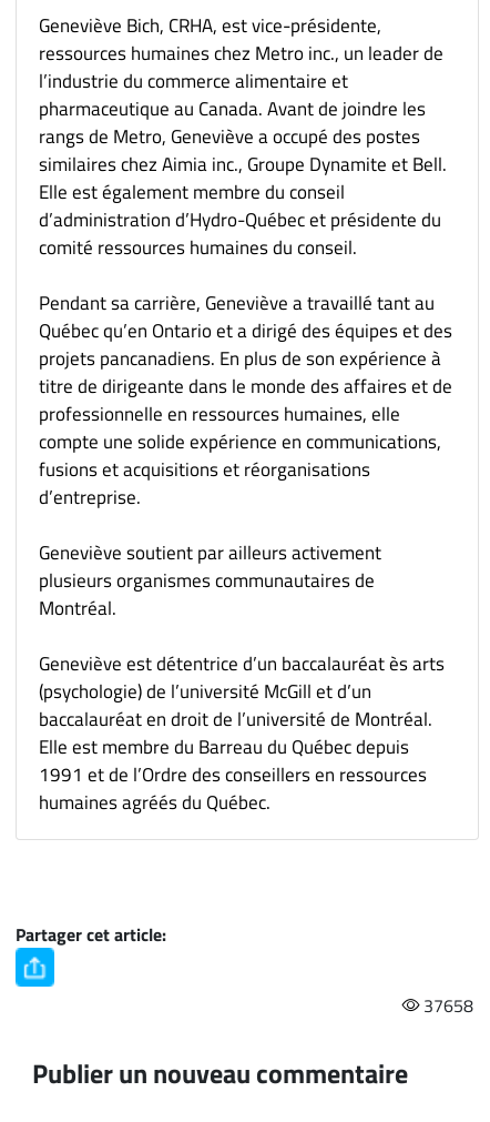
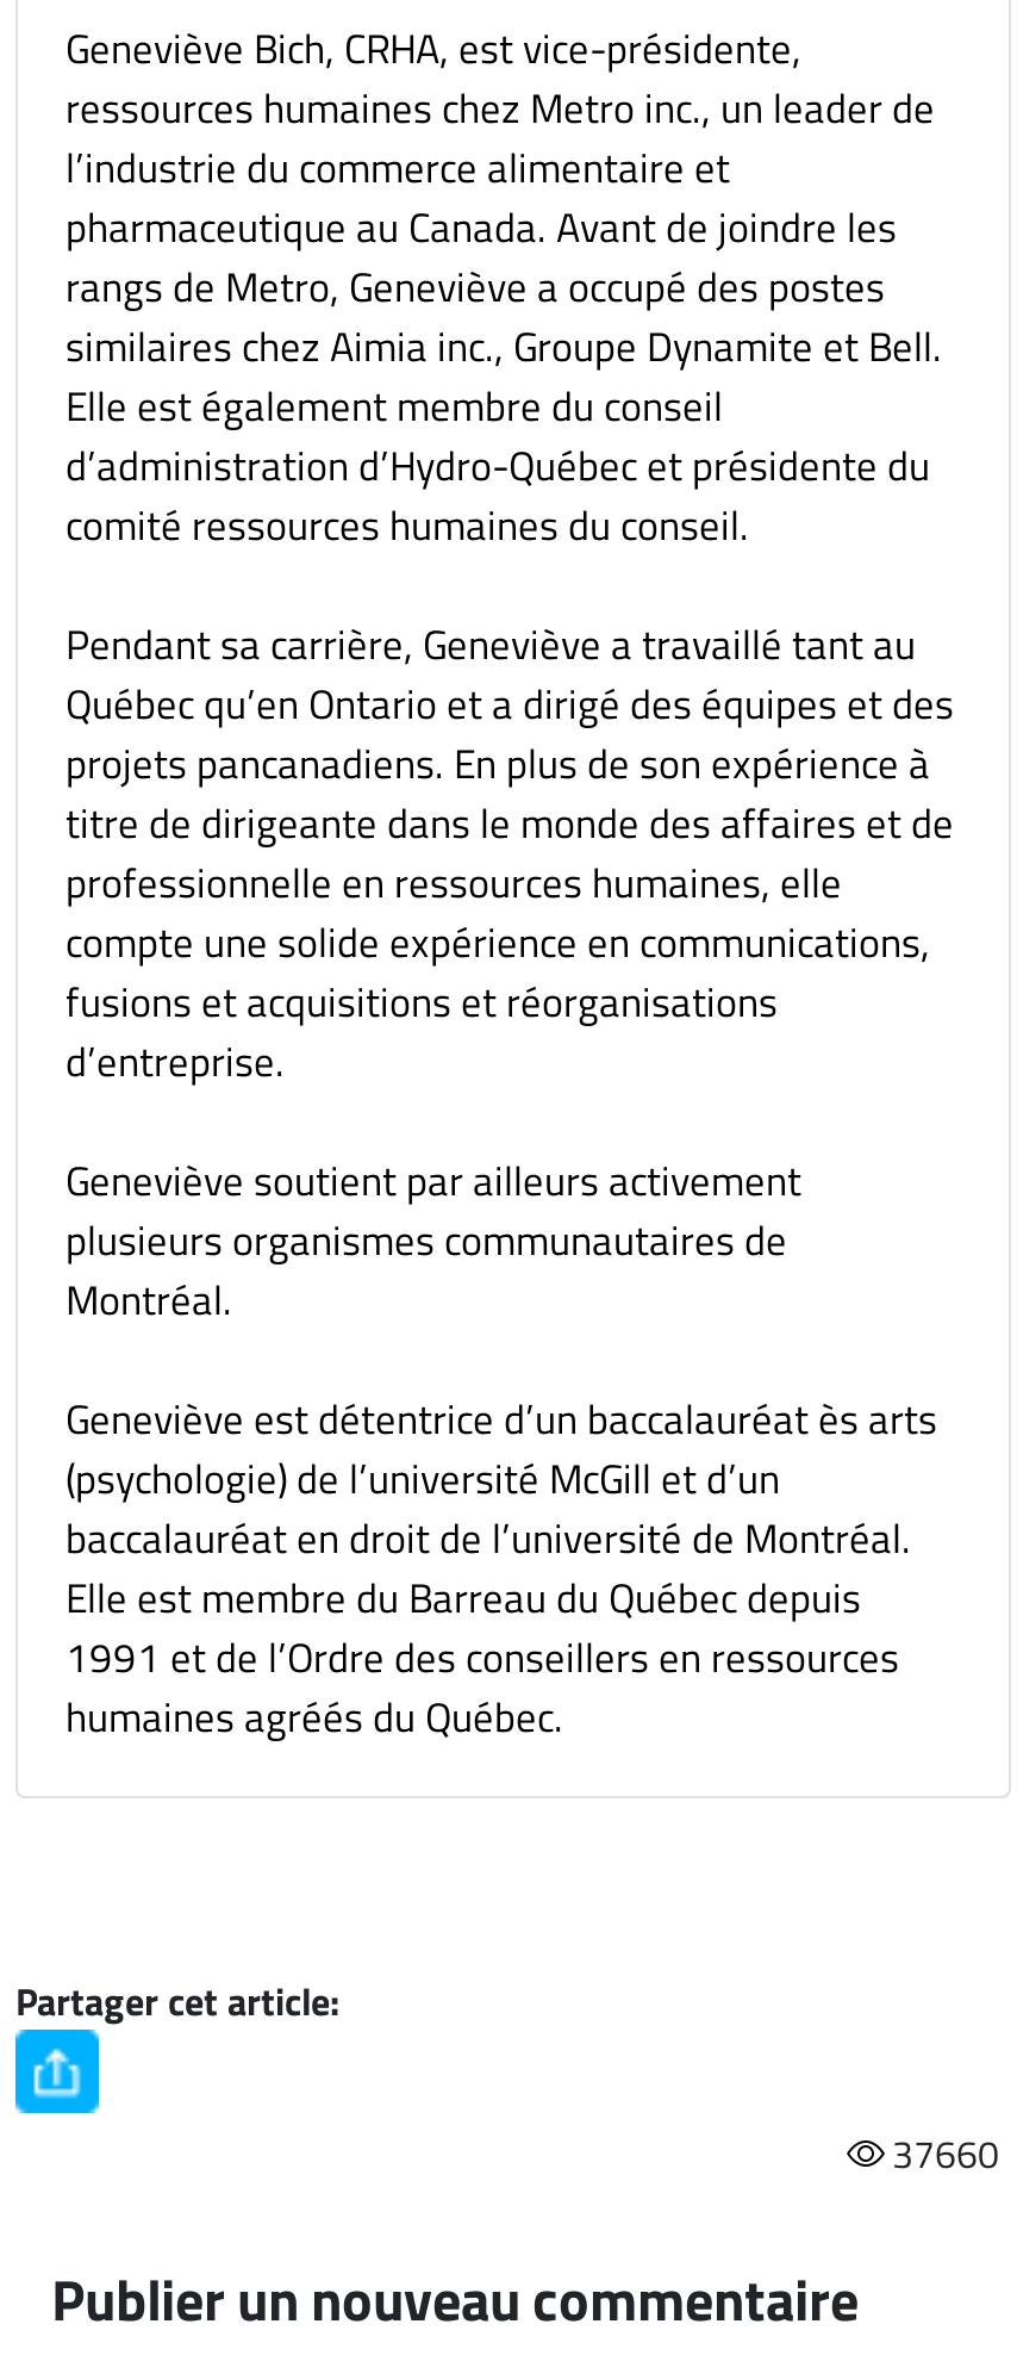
- 37658
+ 37660
